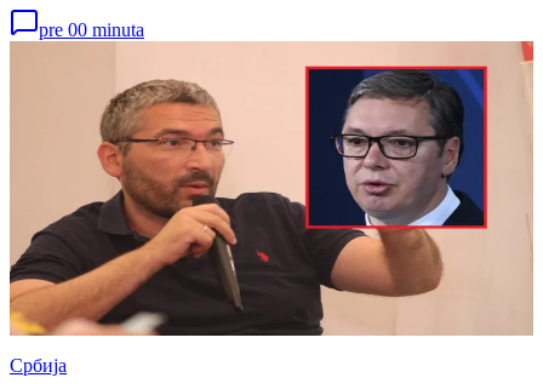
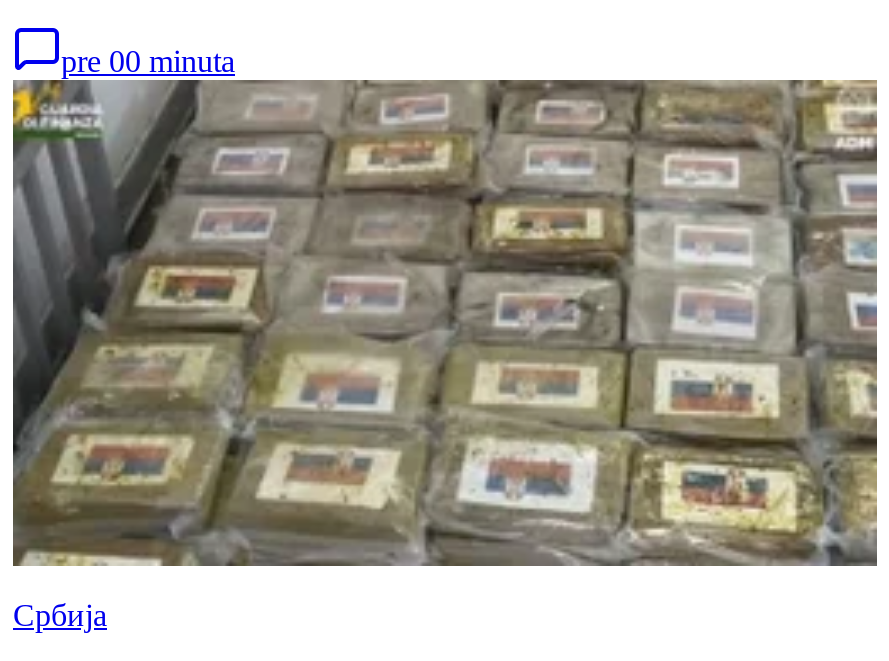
- [image]
+ [image]
